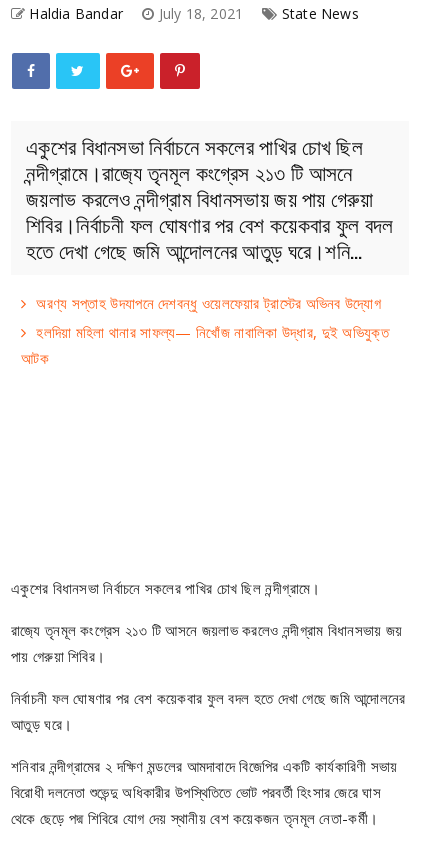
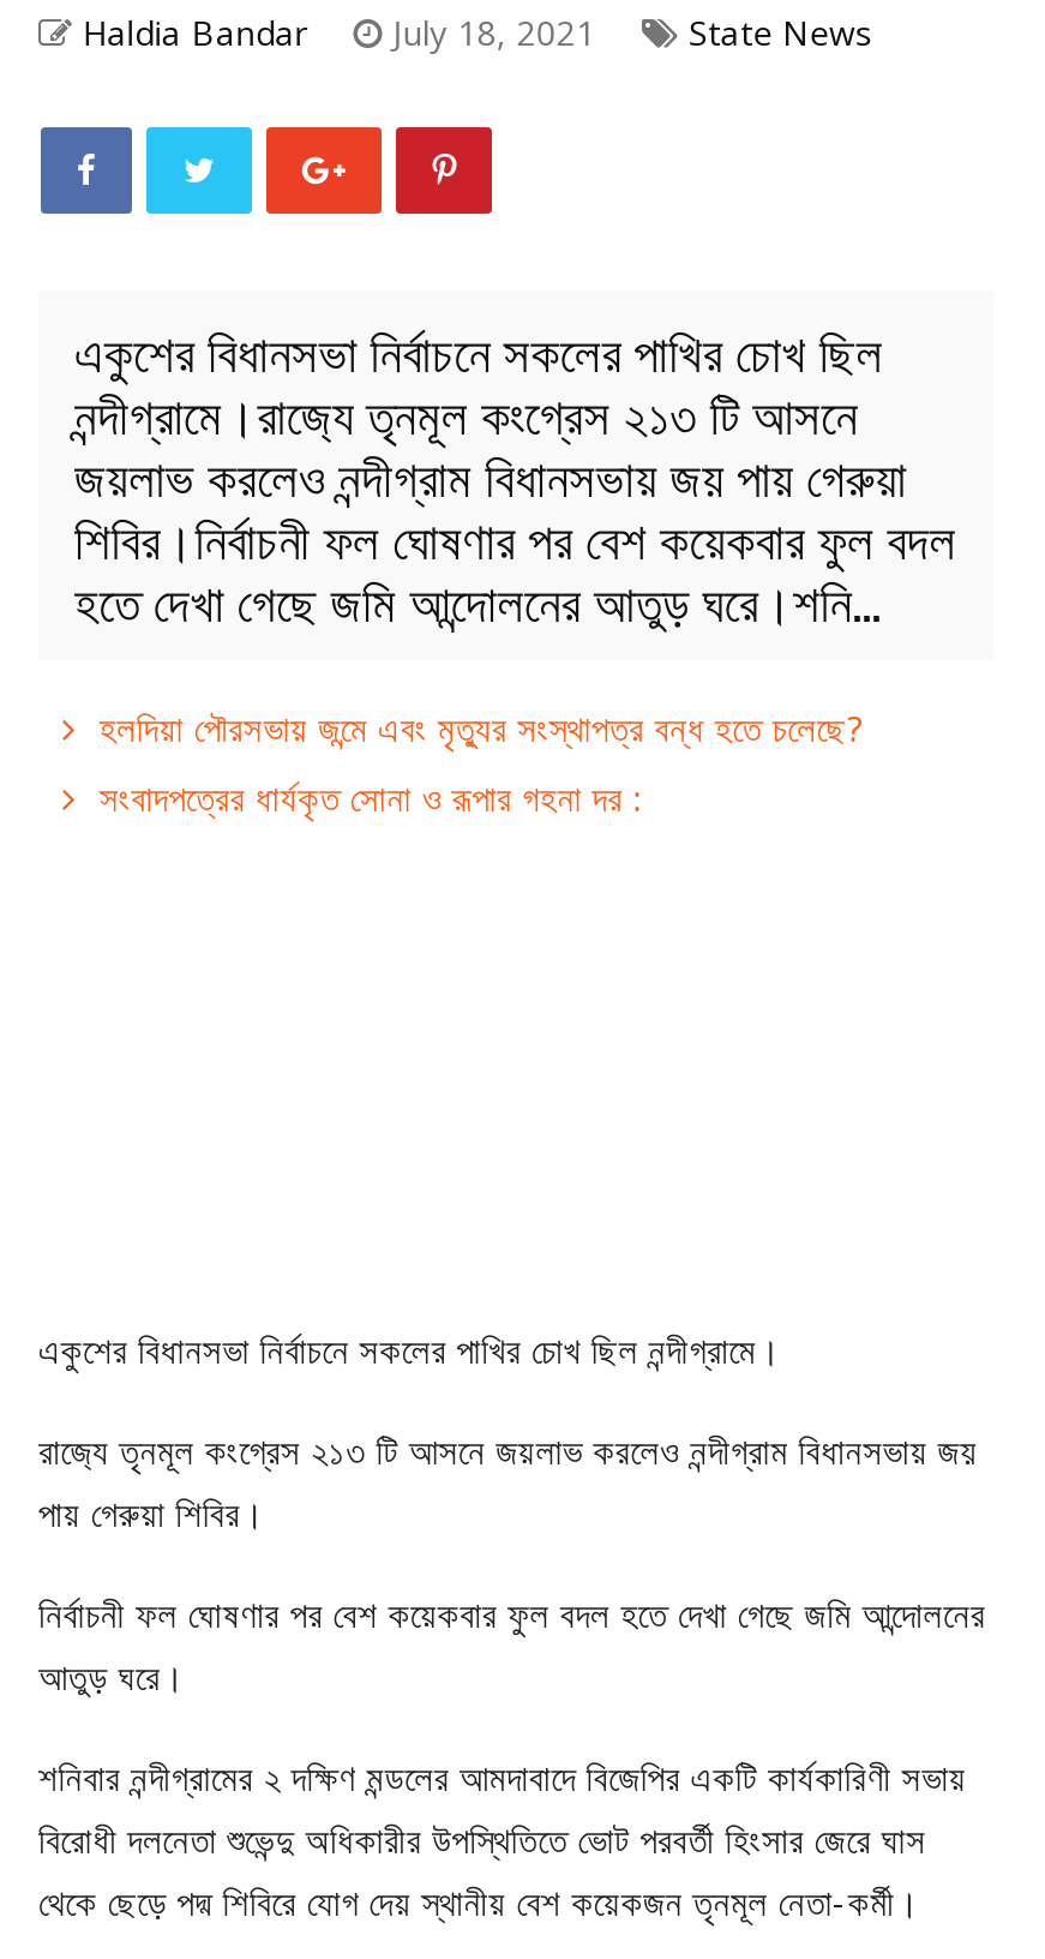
- অরণ্য সপ্তাহ উদযাপনে দেশবন্ধু ওয়েলফেয়ার ট্রাস্টের অভিনব উদ্যোগ
- হলদিয়া মহিলা থানার সাফল্য— নিখোঁজ নাবালিকা উদ্ধার, দুই অভিযুক্ত
- আটক
+ হলদিয়া পৌরসভায় জন্মে এবং মৃত্যুর সংস্থাপত্র বন্ধ হতে চলেছে?
+ সংবাদপত্রের ধার্যকৃত সোনা ও রূপার গহনা দর :
